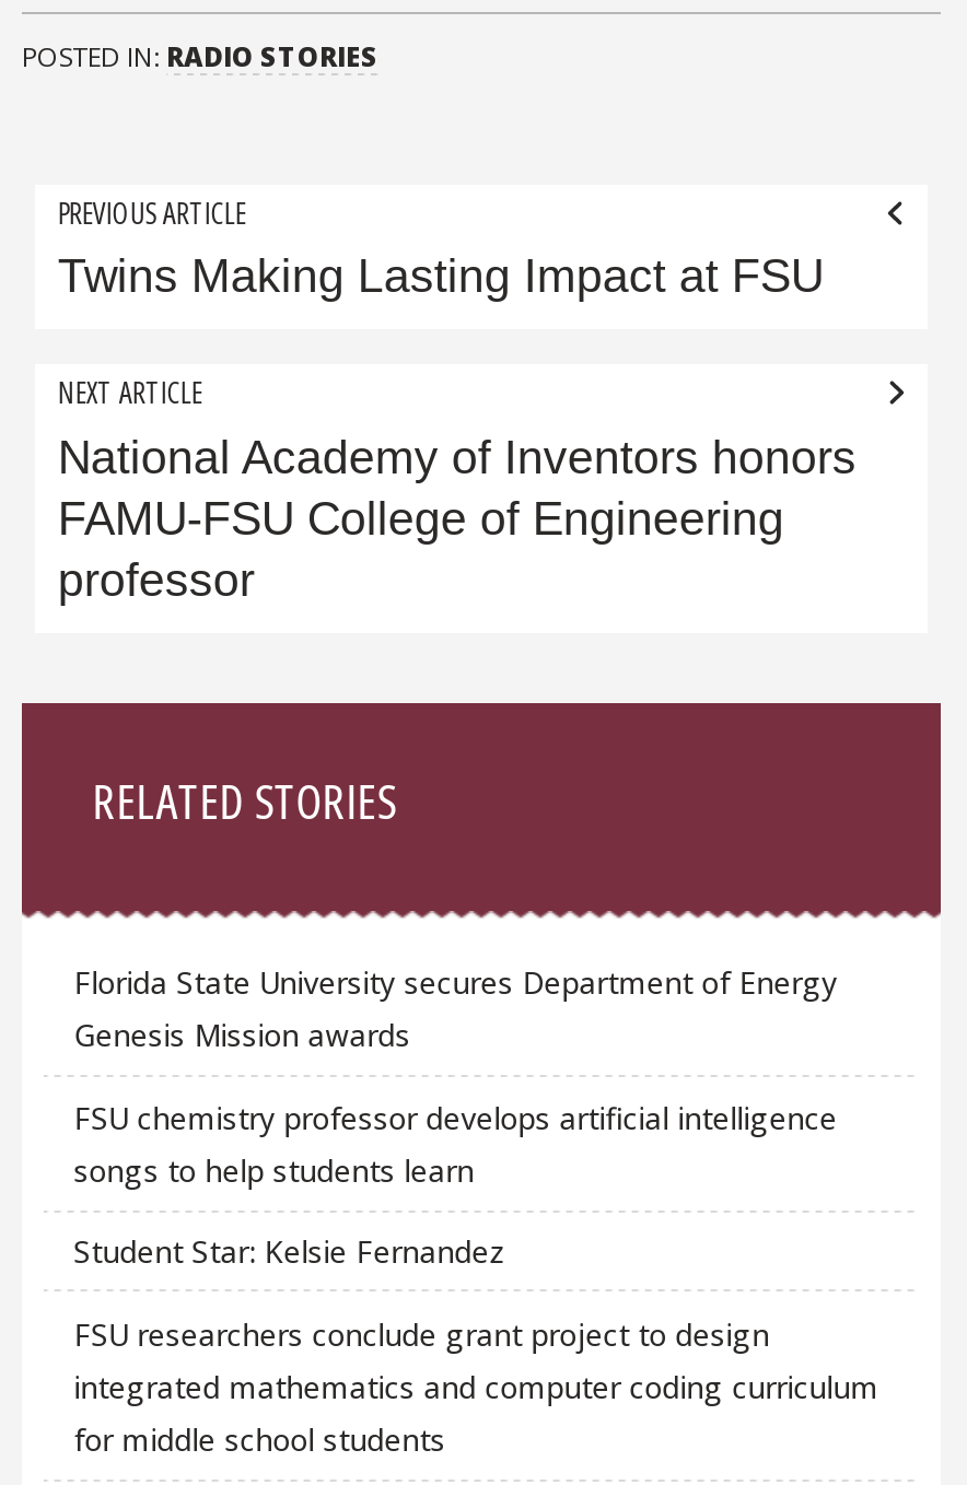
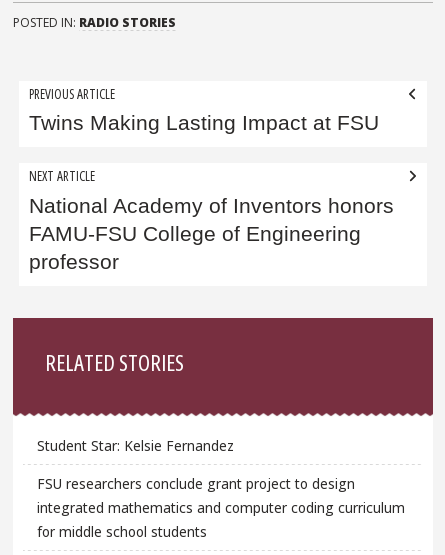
- Florida State University secures Department of Energy
- Genesis Mission awards
- FSU chemistry professor develops artificial intelligence
- songs to help students learn
